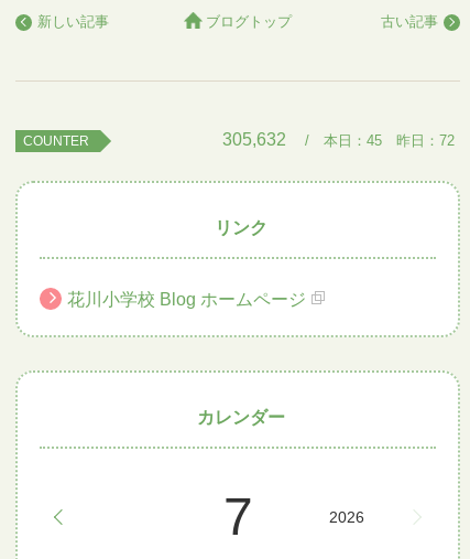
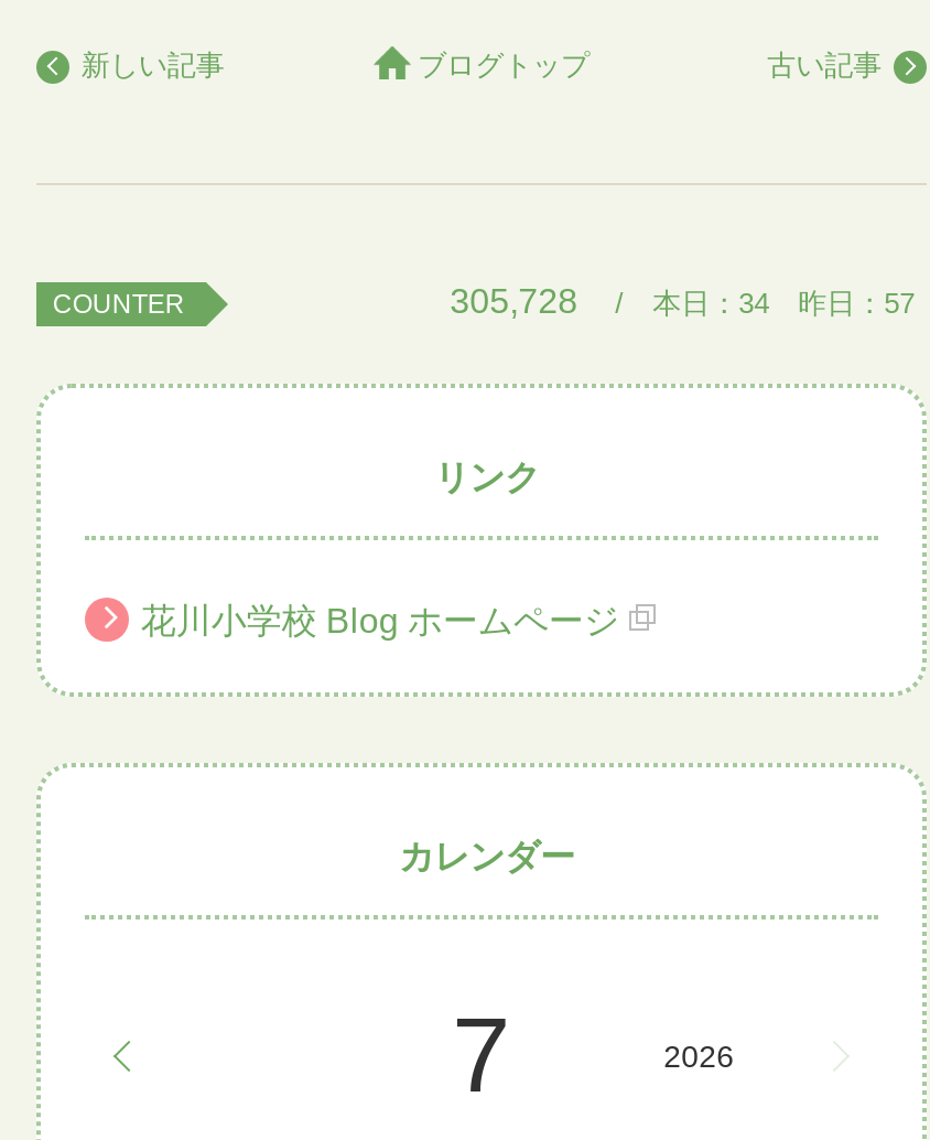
- 305,632 / 本日：45昨日：72
+ 305,728 / 本日：34昨日：57
